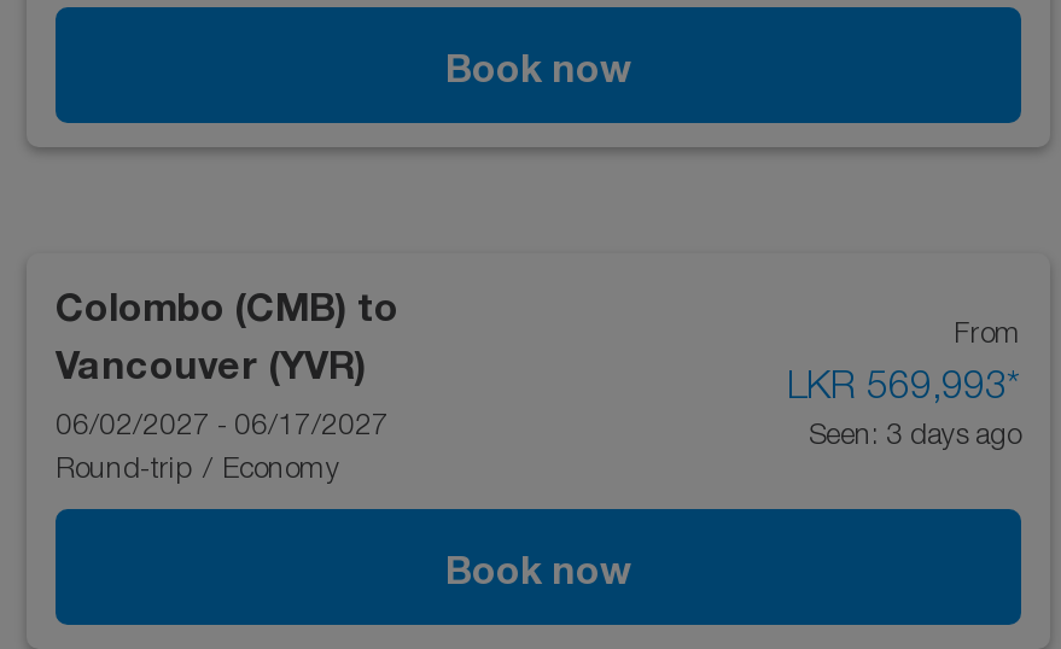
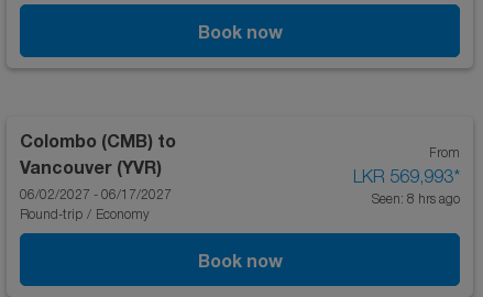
- Seen: 3 days ago
+ Seen: 8 hrs ago
